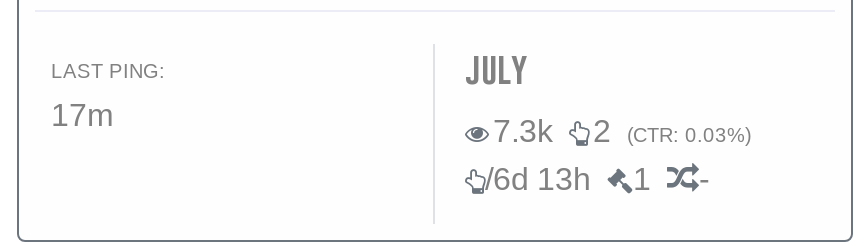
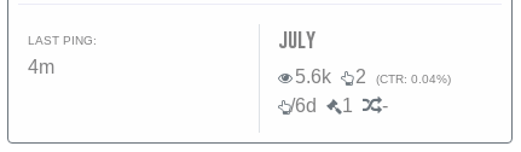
- 17m
+ 4m

- 7.3k
- 2 (CTR: 0.03%)
- /6d 13h
+ 5.6k
+ 2 (CTR: 0.04%)
+ /6d
